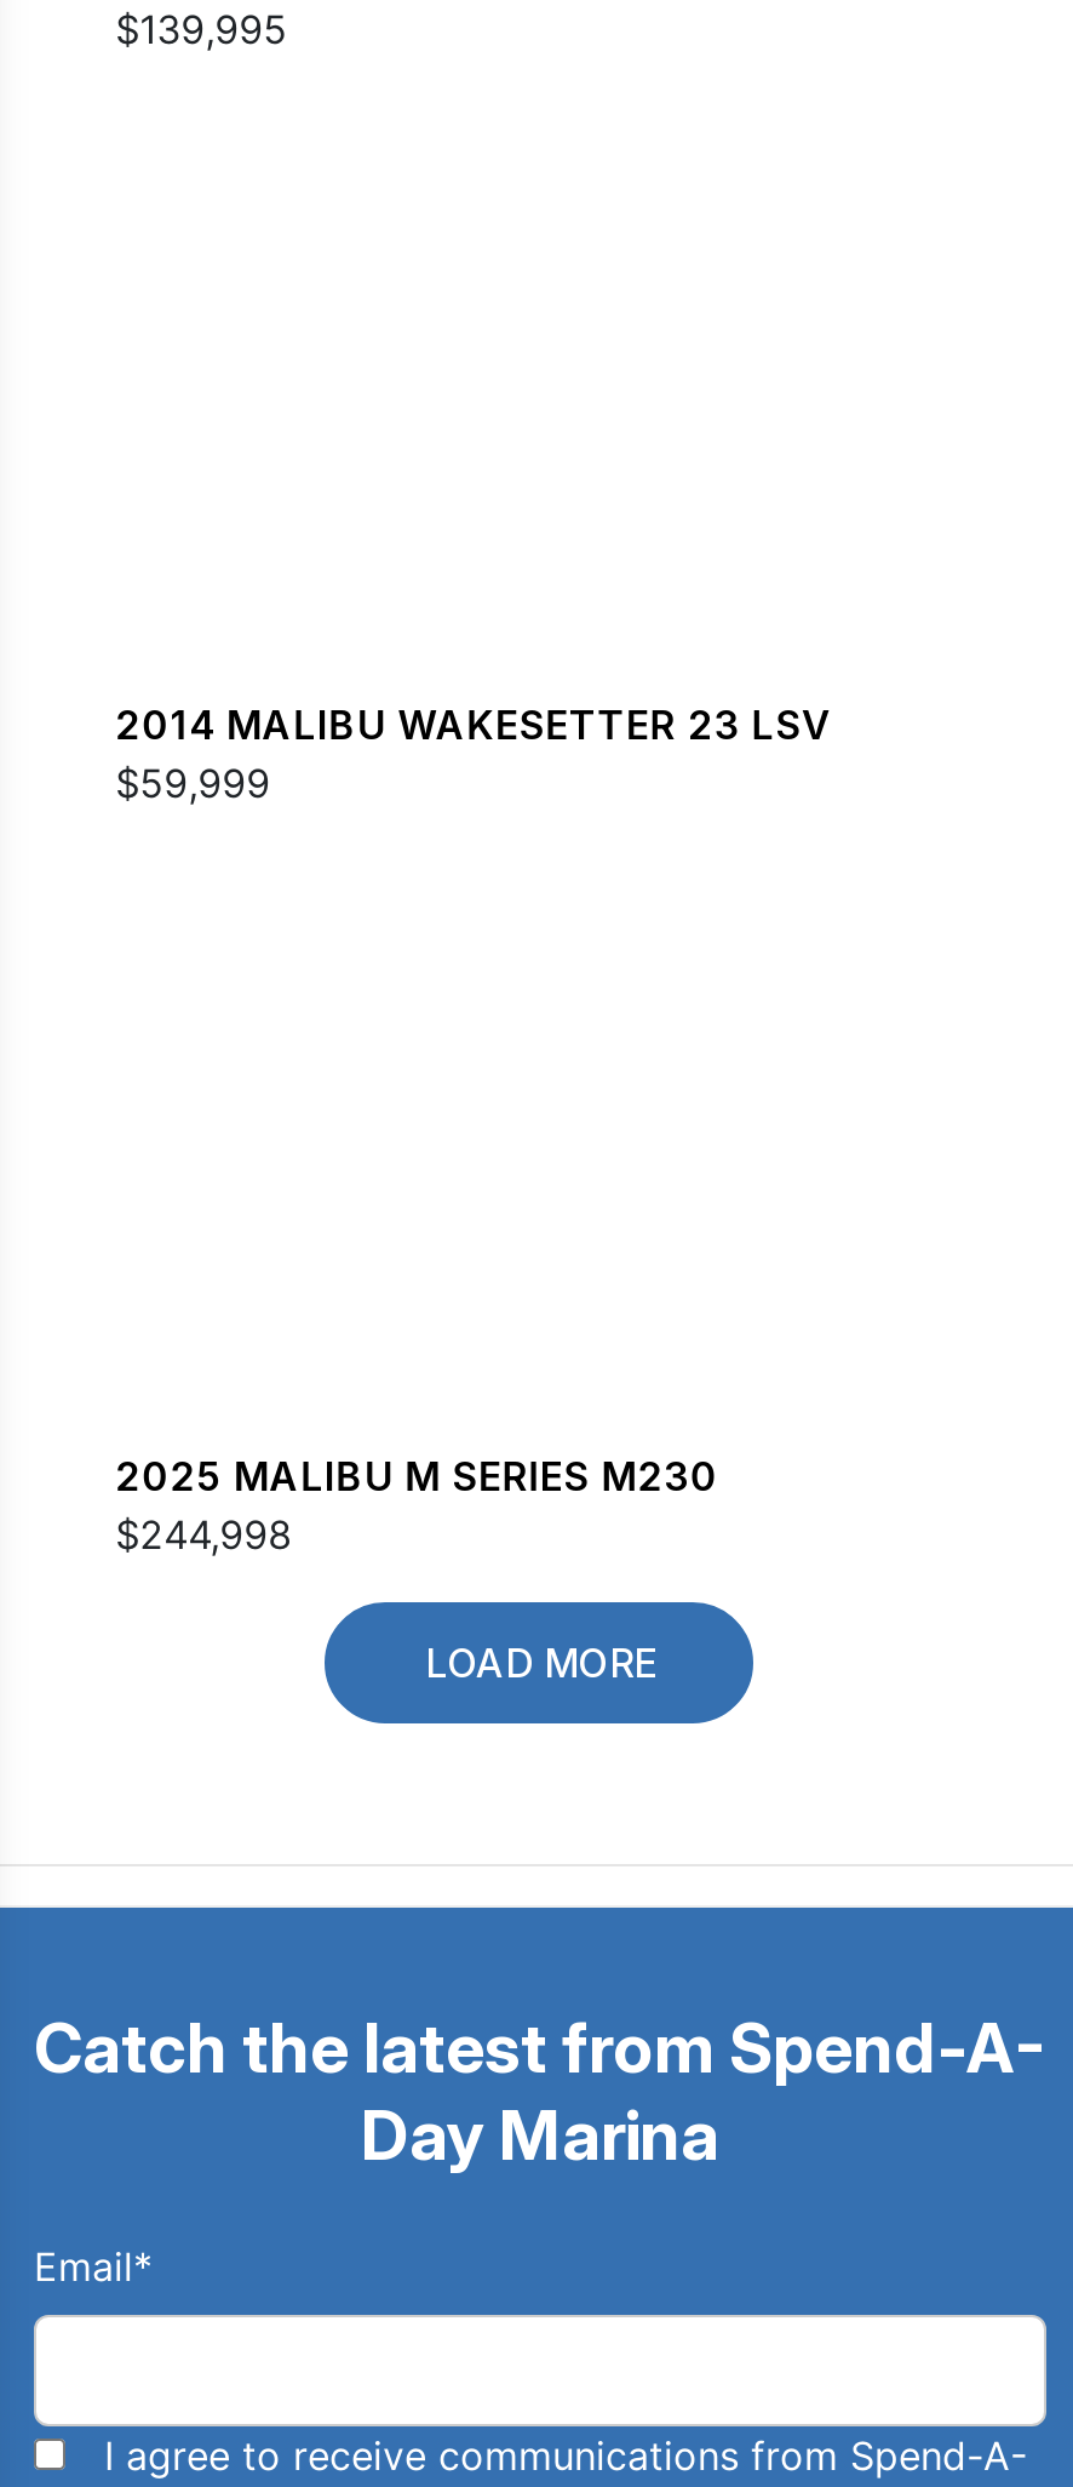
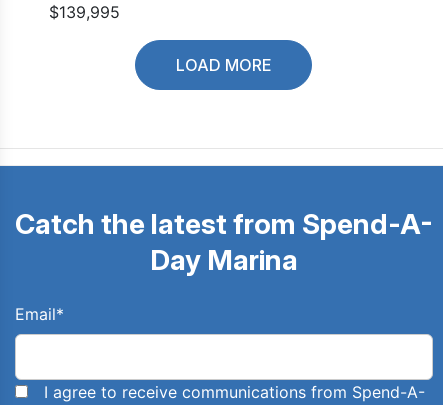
- 2014 MALIBU WAKESETTER 23 LSV
- $59,999

- 2025 MALIBU M SERIES M230
- $244,998
